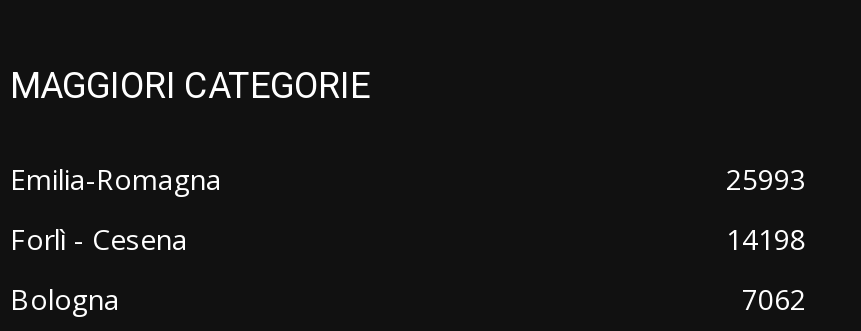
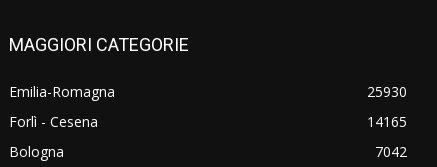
- 25993
+ 25930

- 14198
+ 14165

- 7062
+ 7042
